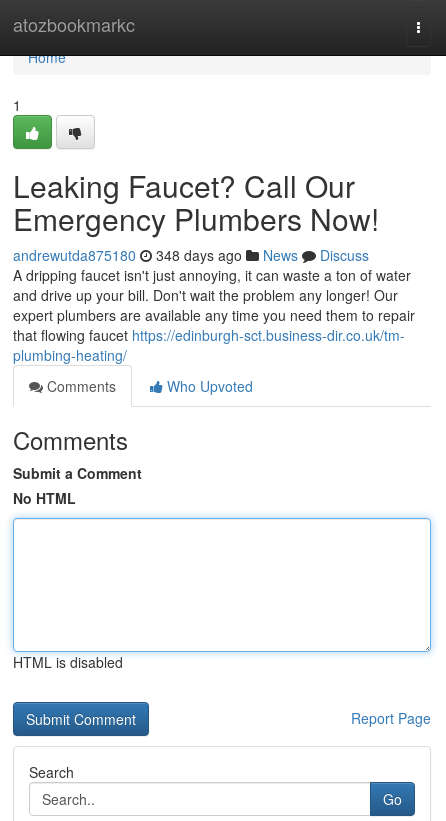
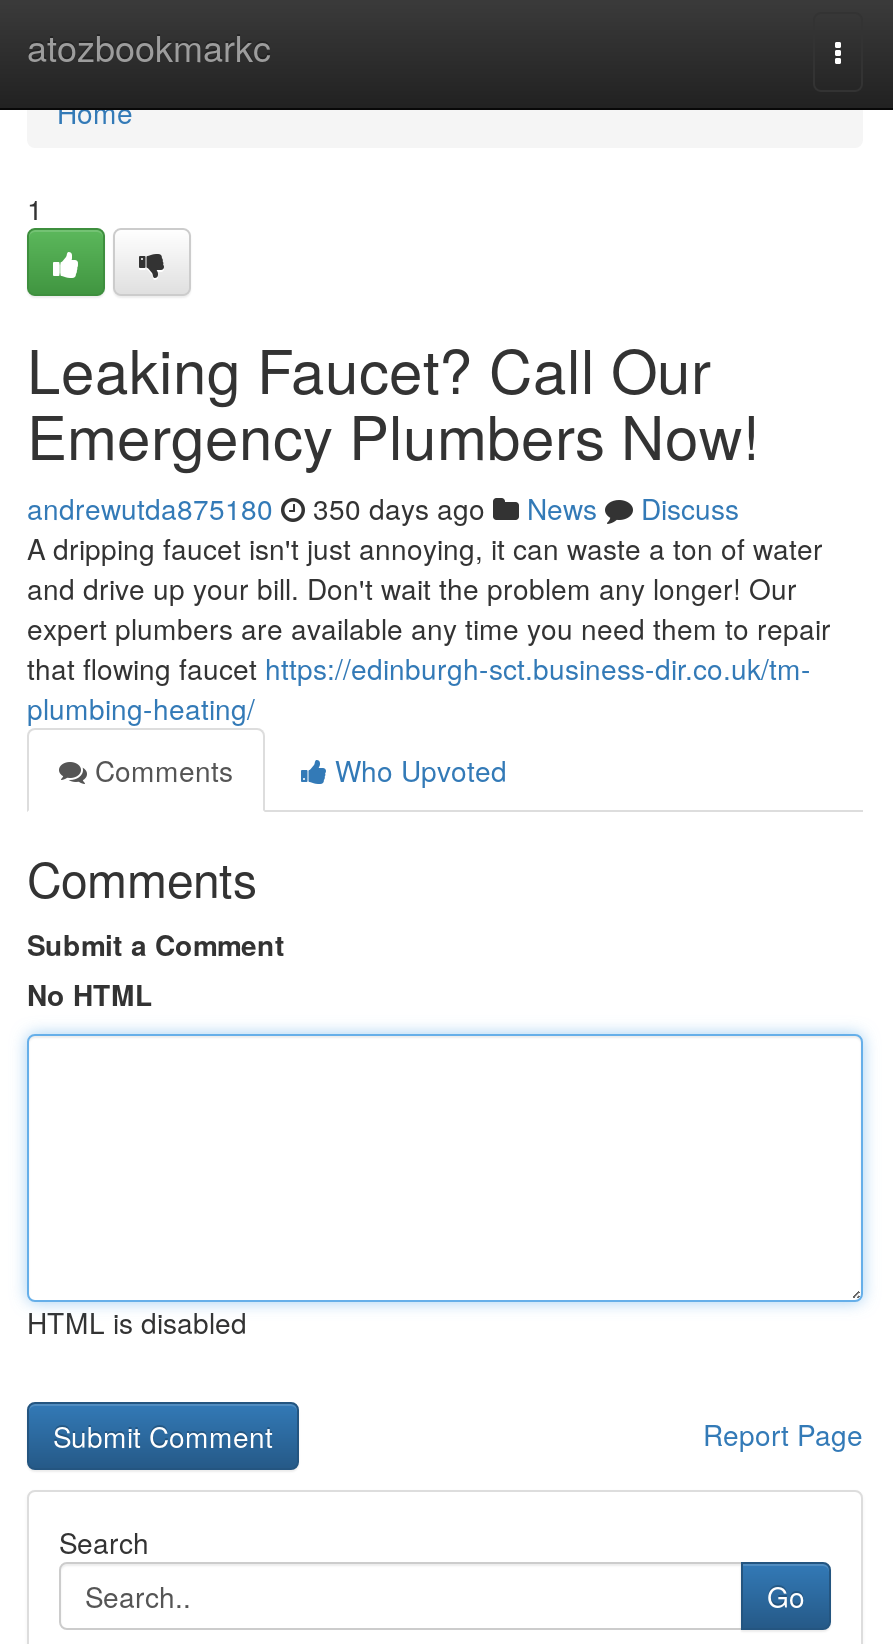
- andrewutda875180 348 days ago News Discuss
+ andrewutda875180 350 days ago News Discuss
